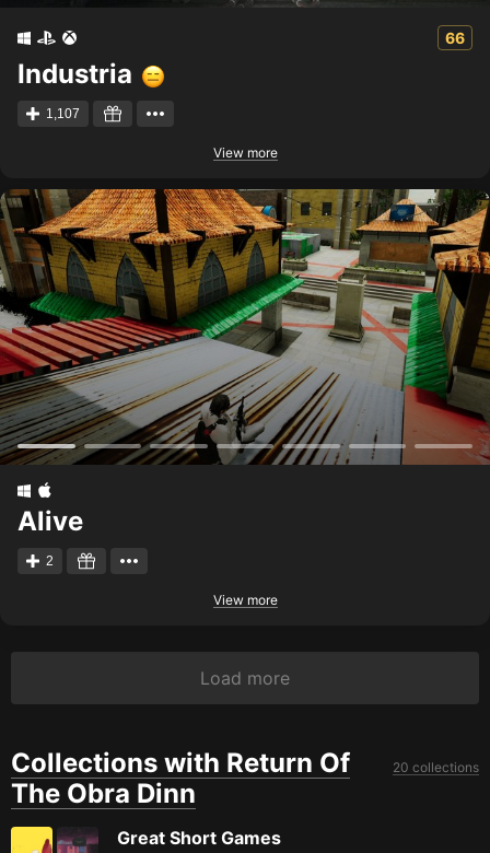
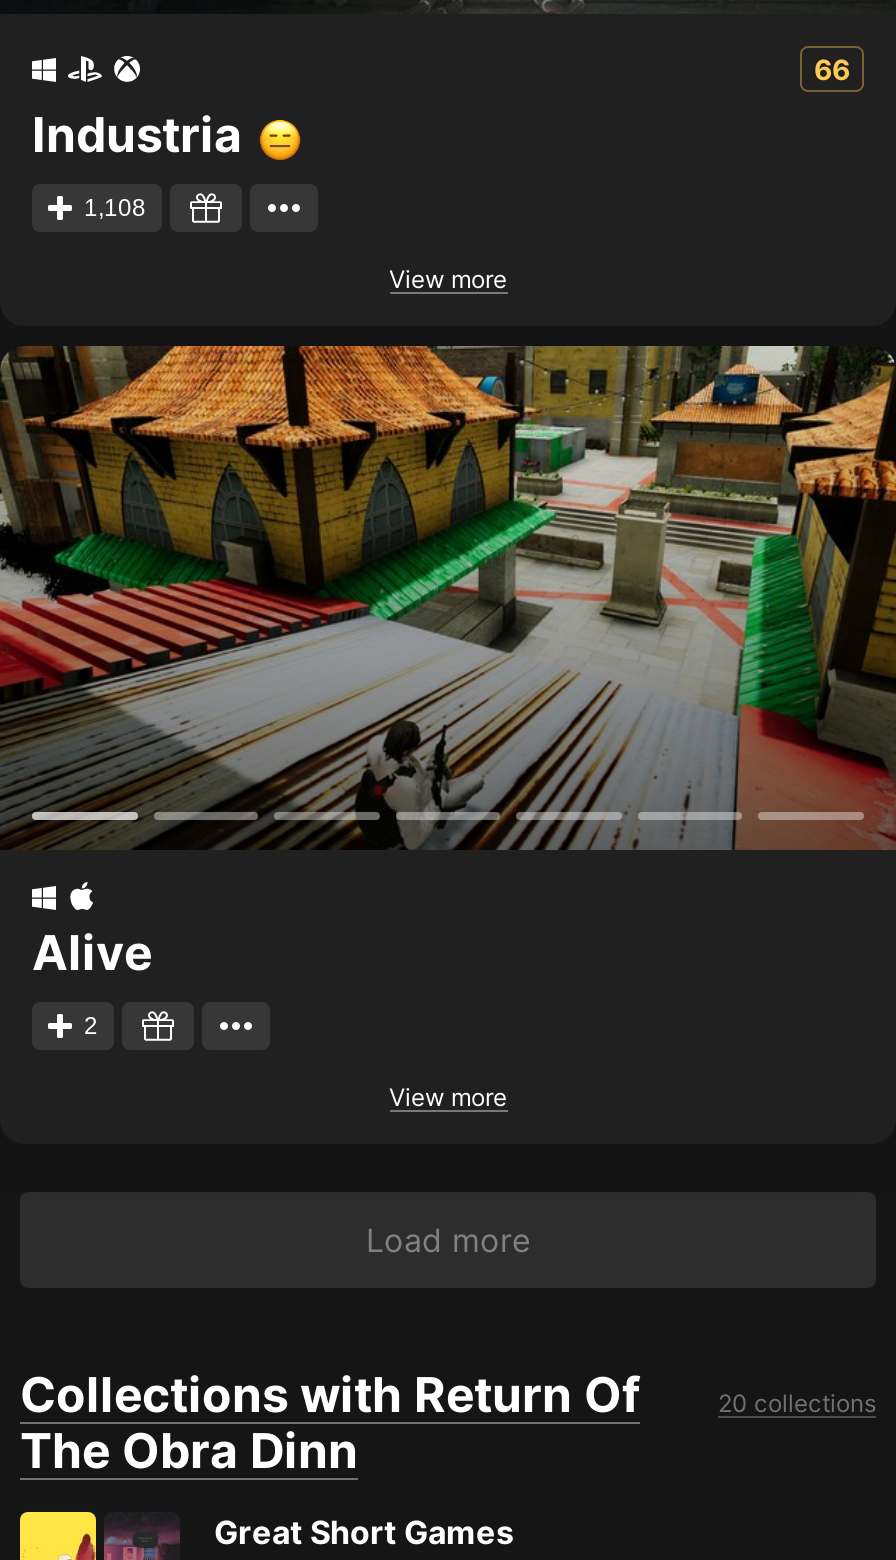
- 1,107
+ 1,108
